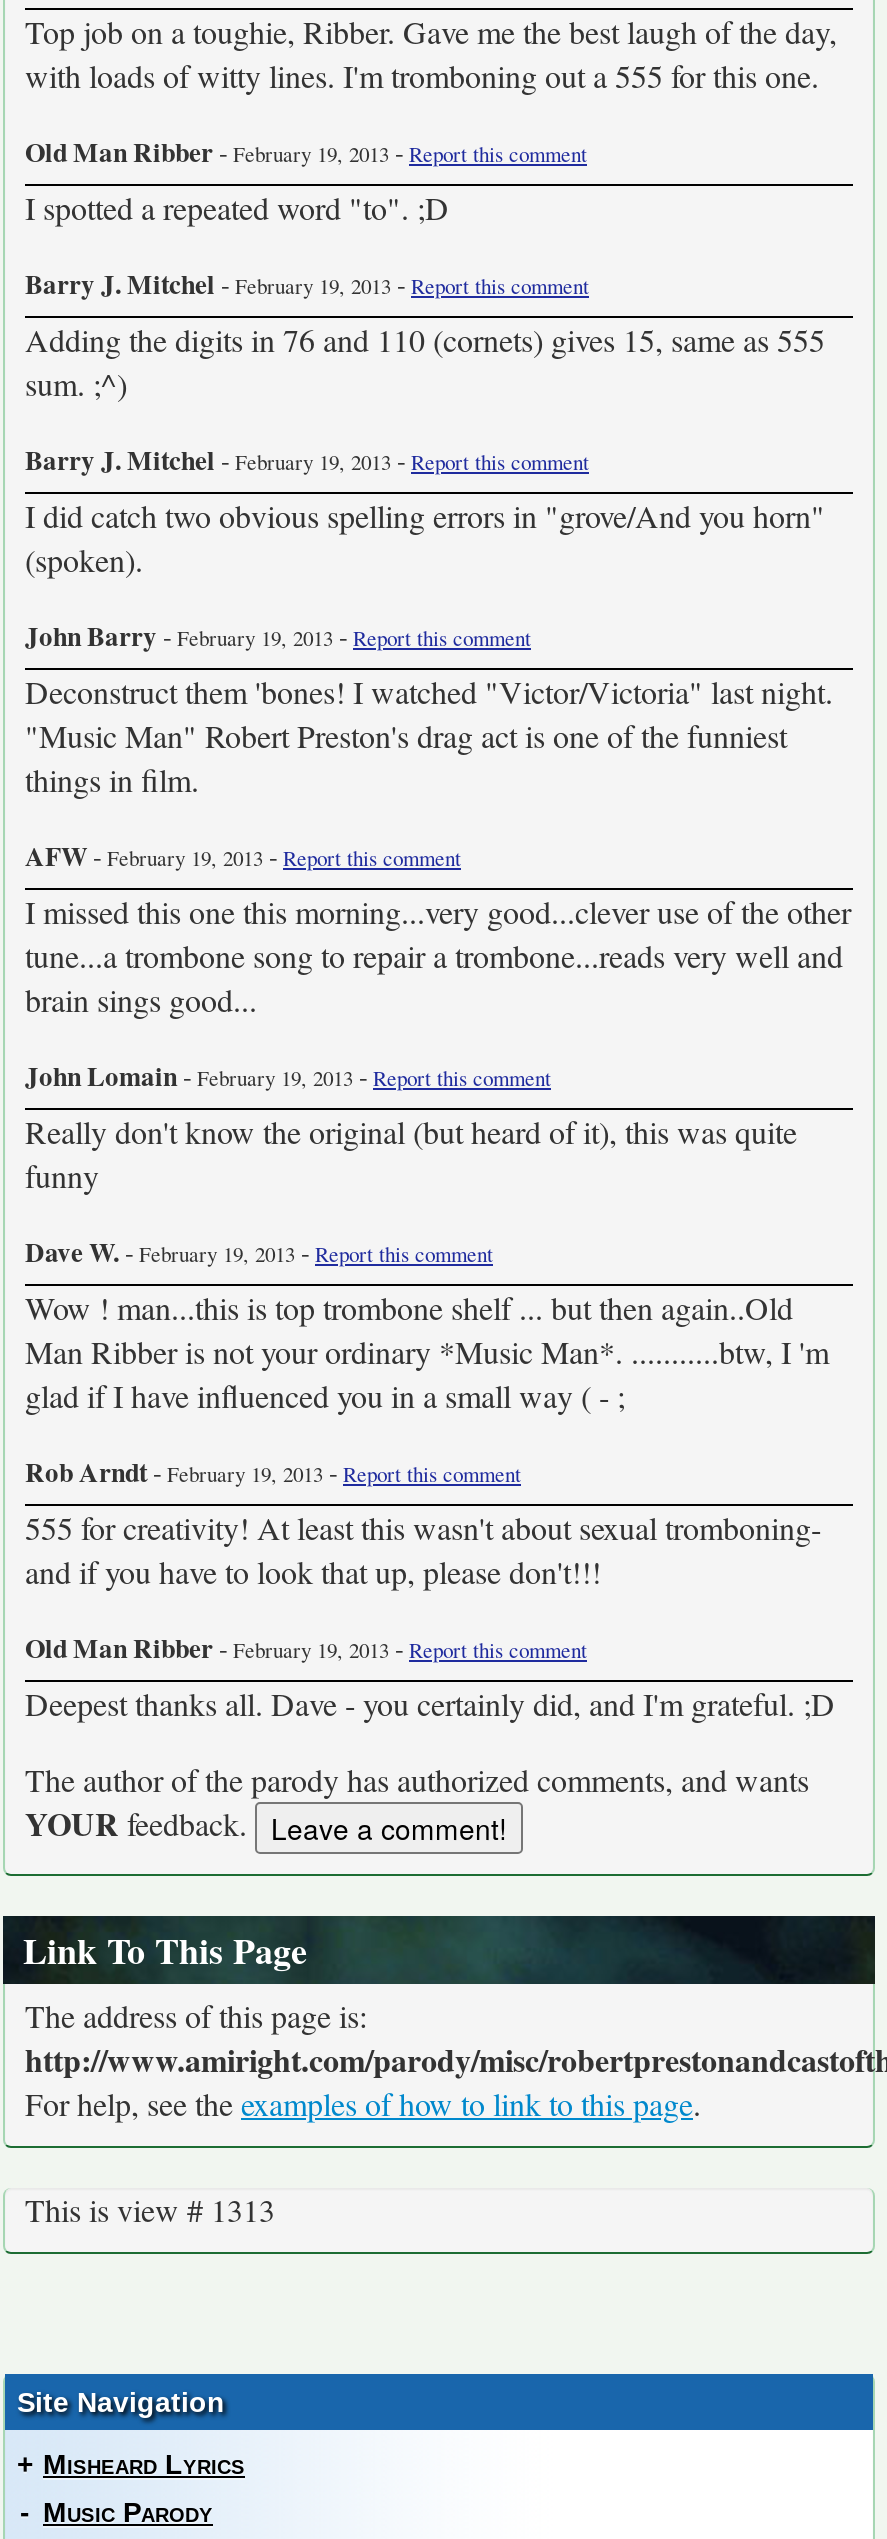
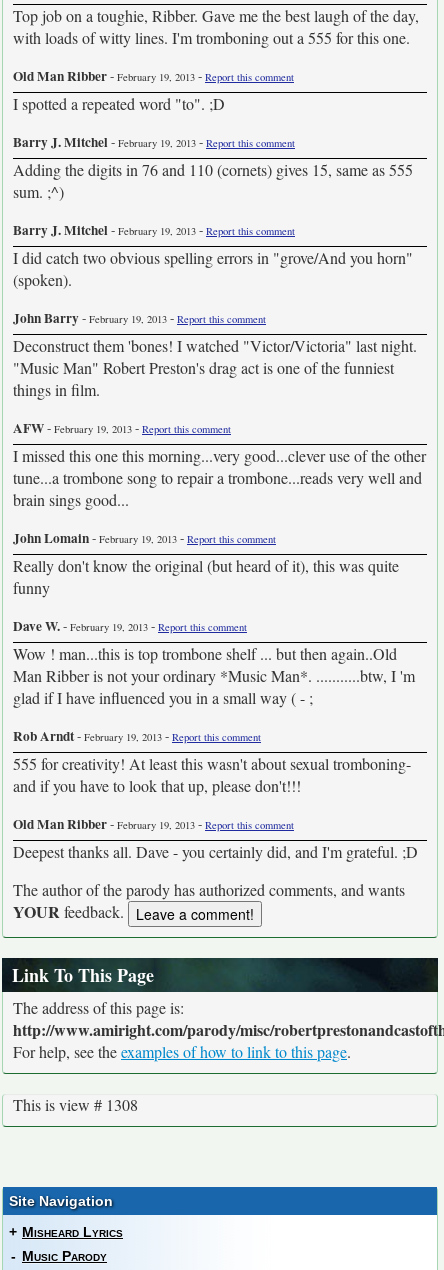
- This is view # 1313
+ This is view # 1308
